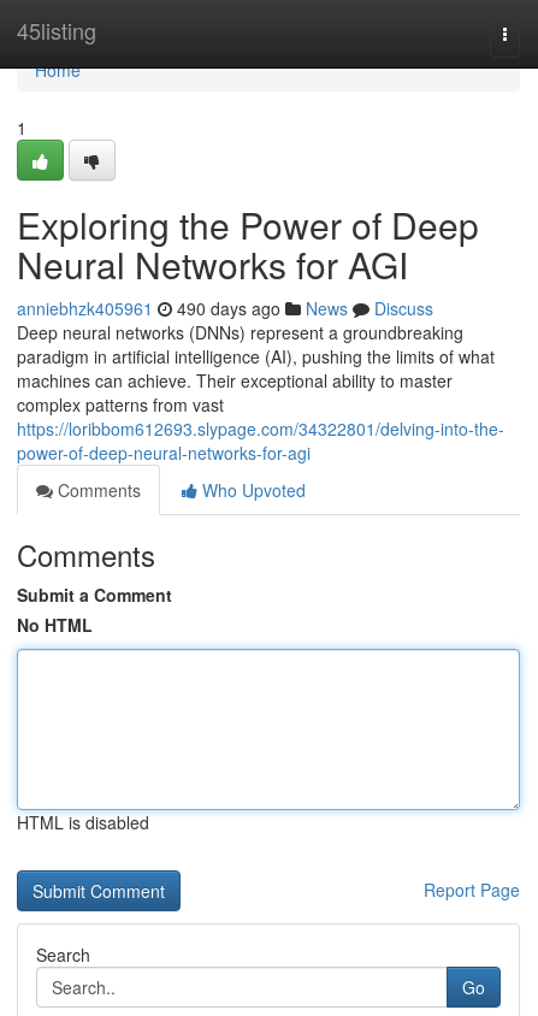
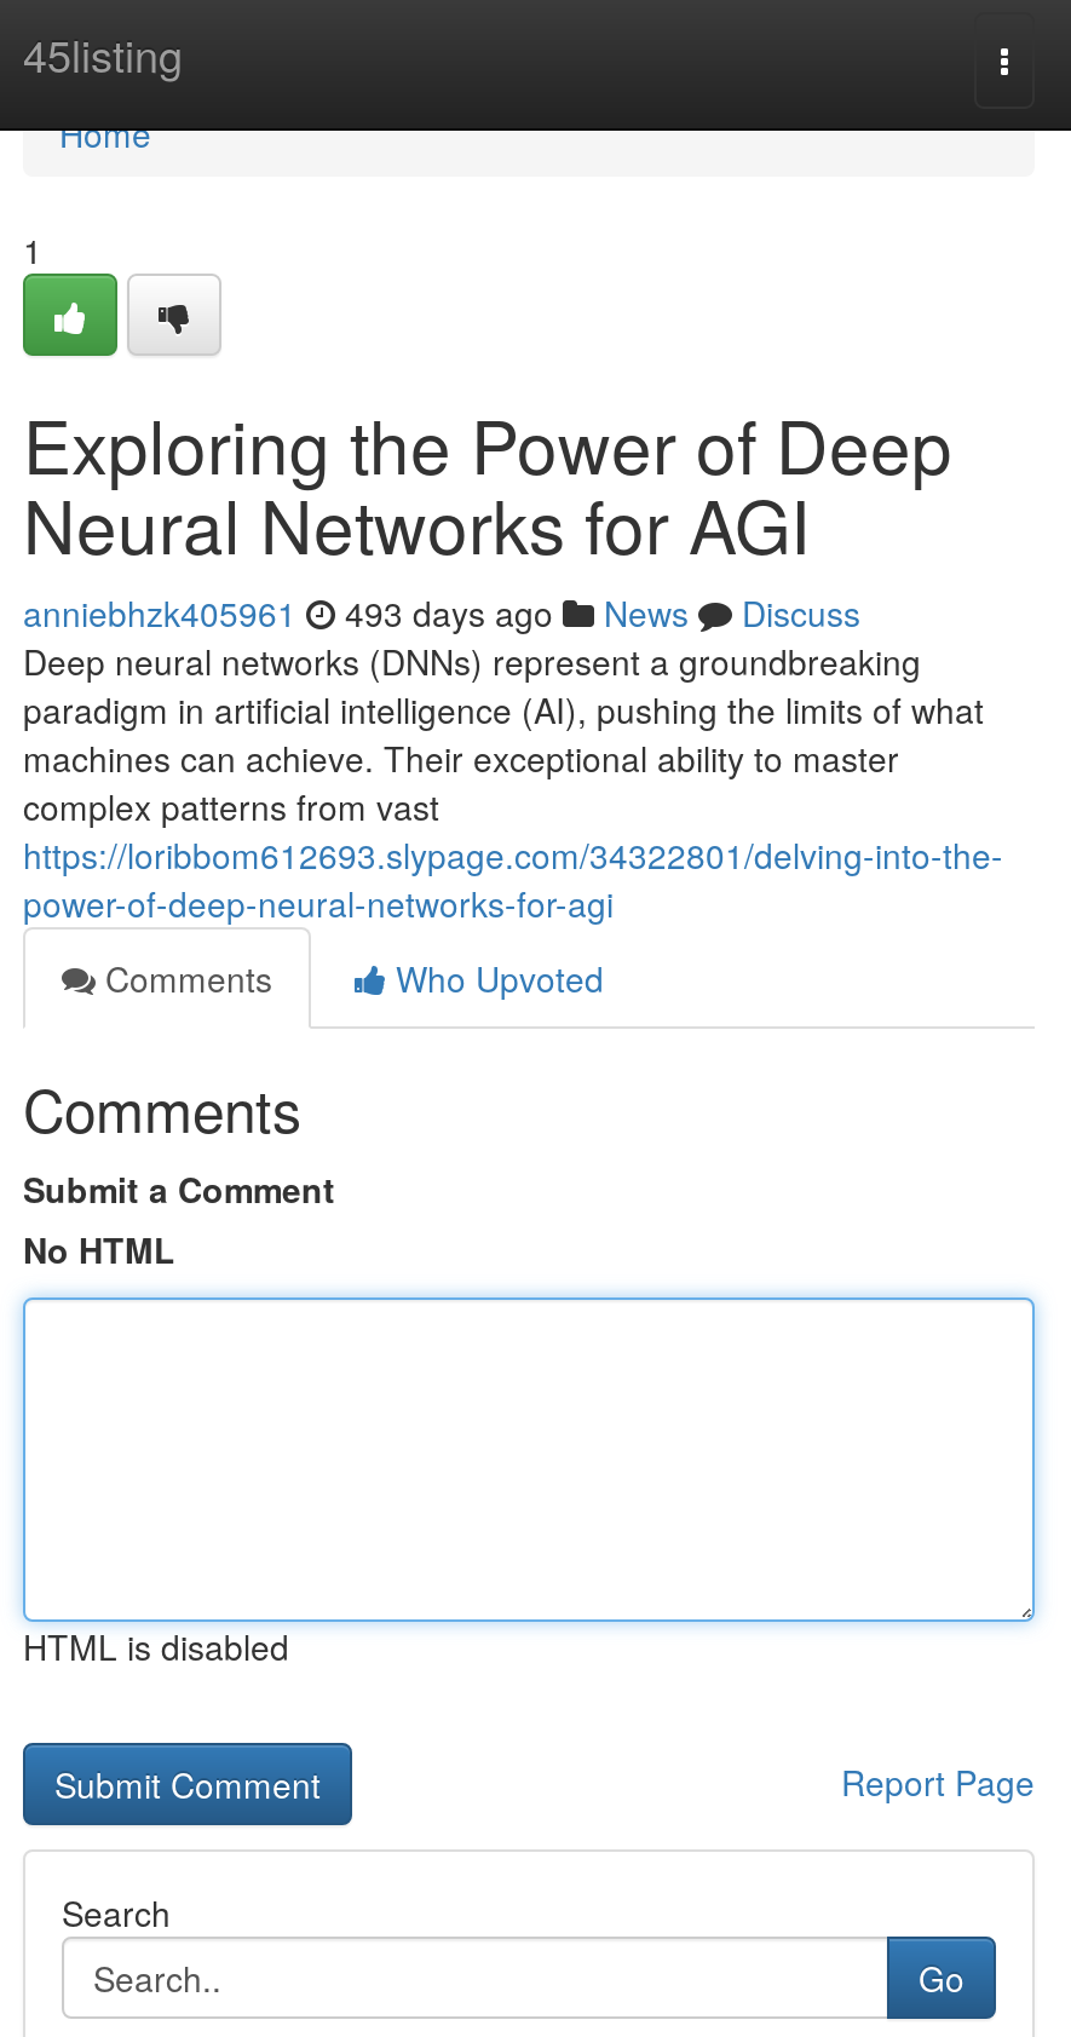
- anniebhzk405961 490 days ago News Discuss
+ anniebhzk405961 493 days ago News Discuss
